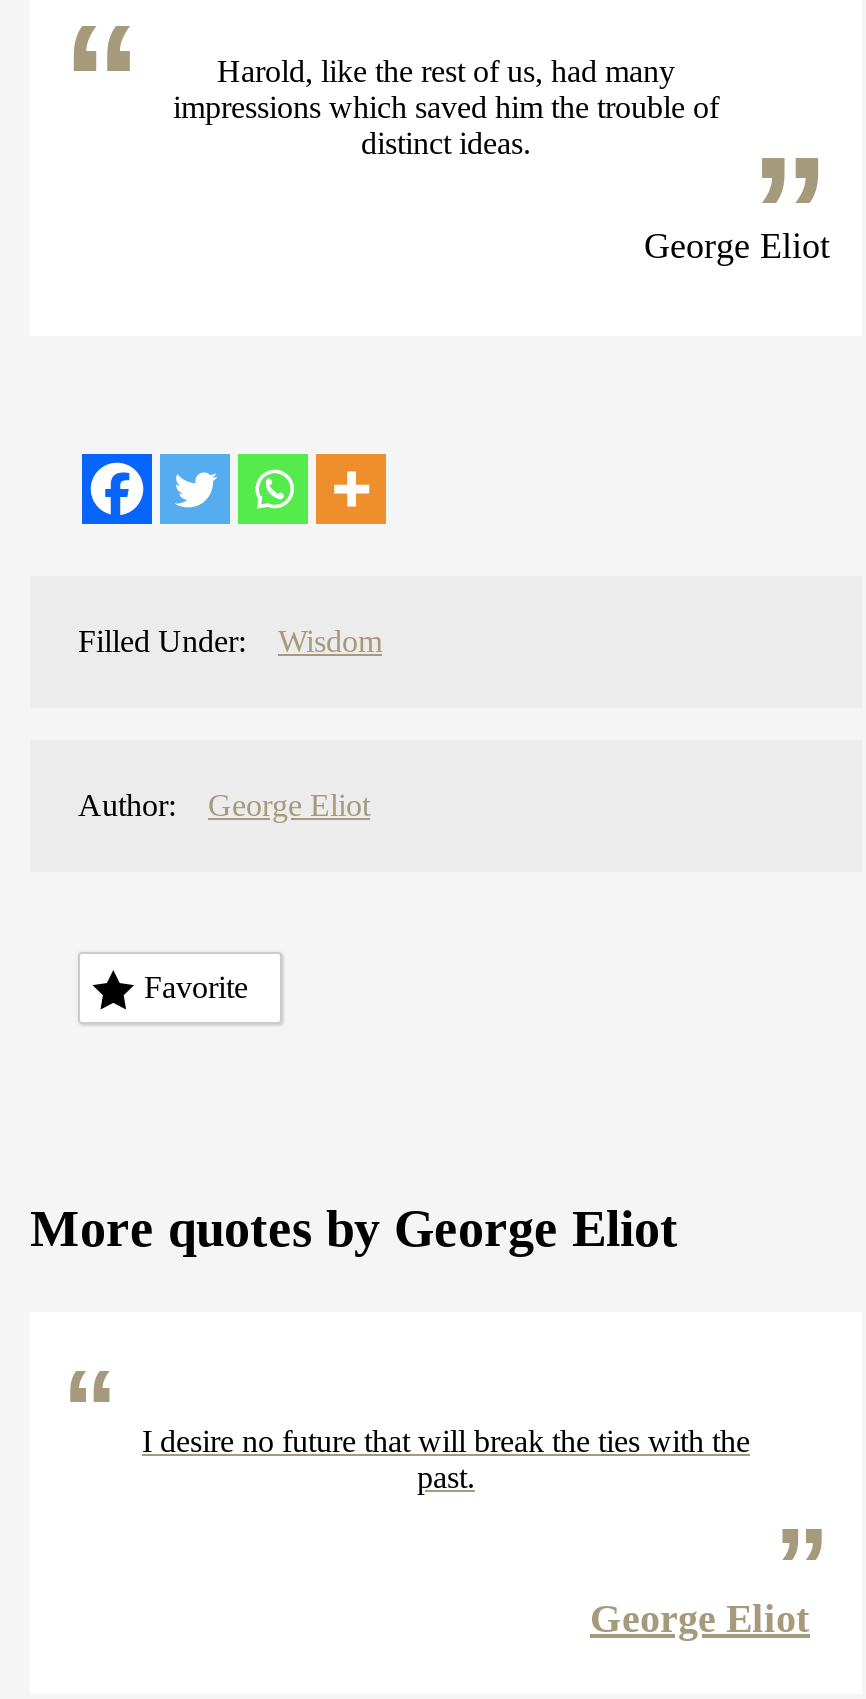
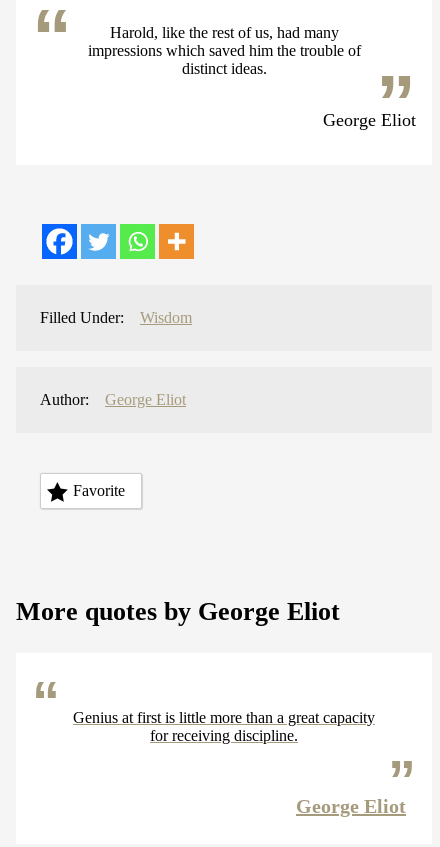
- I desire no future that will break the ties with the
- past.
+ Genius at first is little more than a great capacity
+ for receiving discipline.
